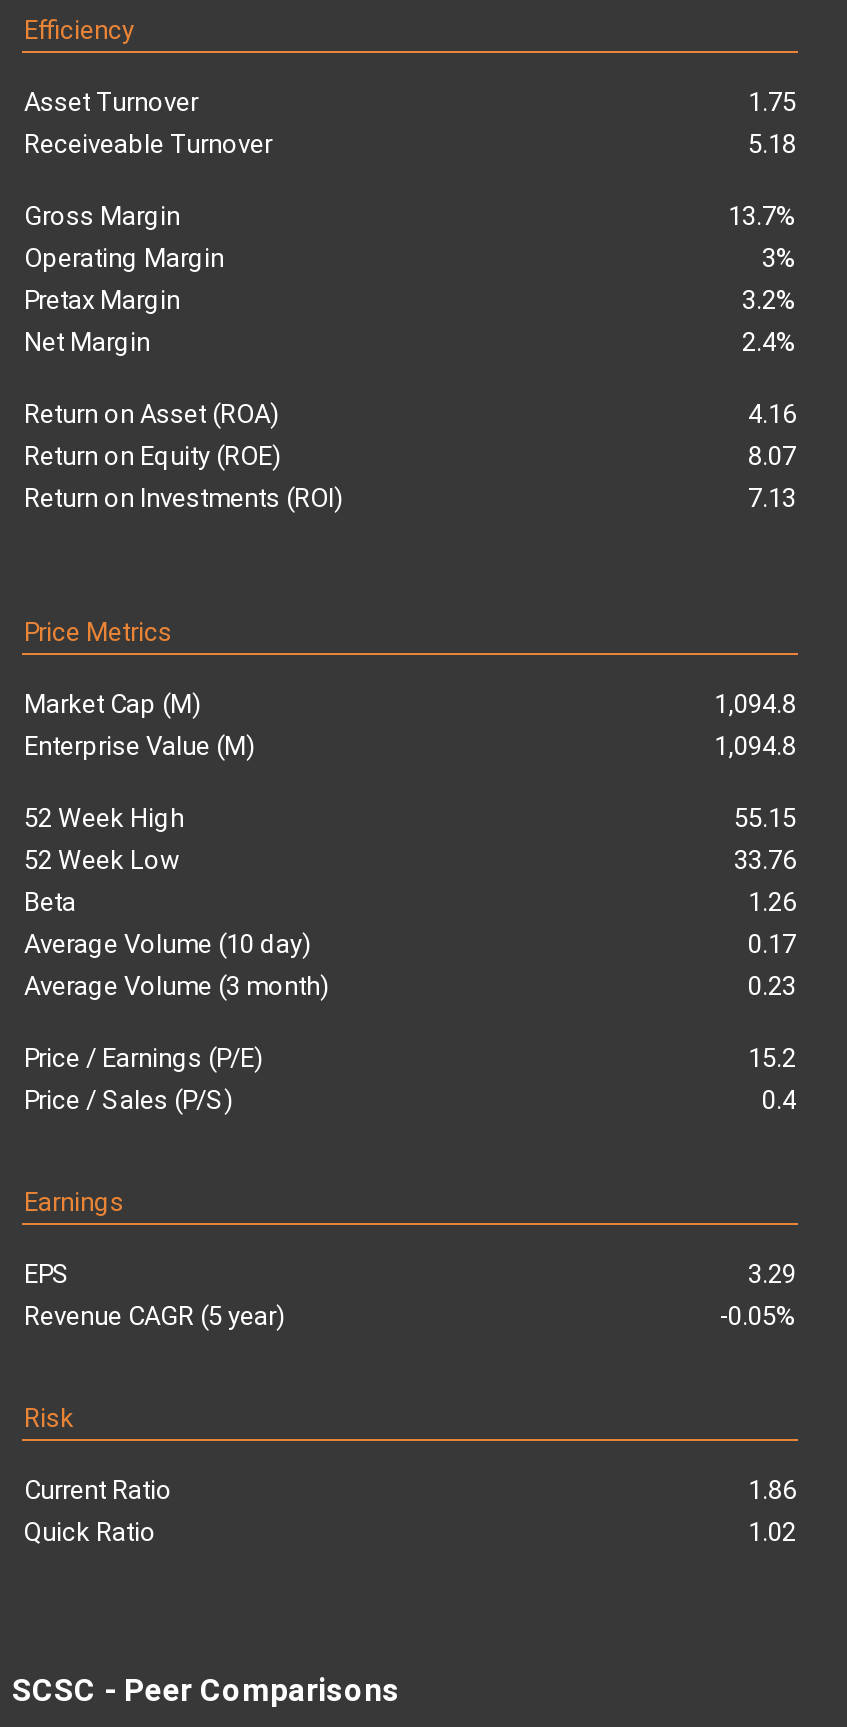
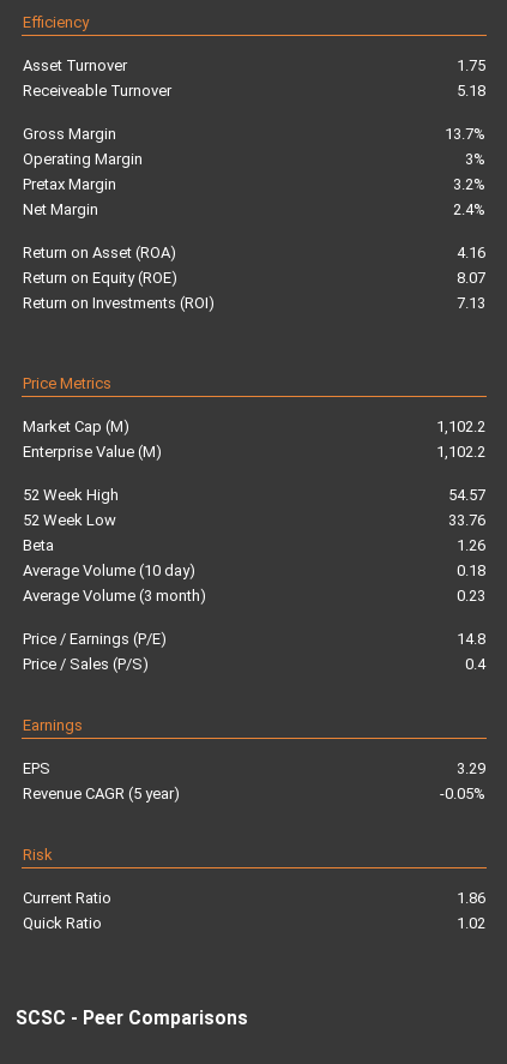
- 1,094.8
+ 1,102.2

- 1,094.8
+ 1,102.2

- 55.15
+ 54.57

- 0.17
+ 0.18

- 15.2
+ 14.8
